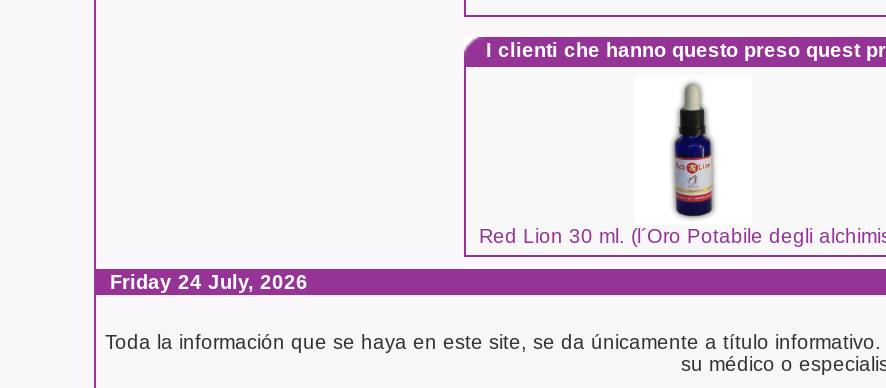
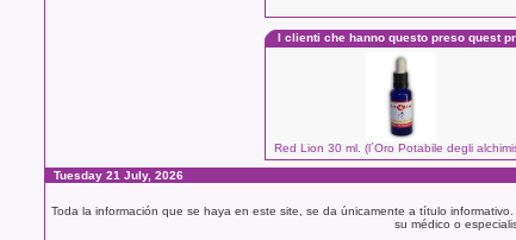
- Friday 24 July, 2026
+ Tuesday 21 July, 2026
